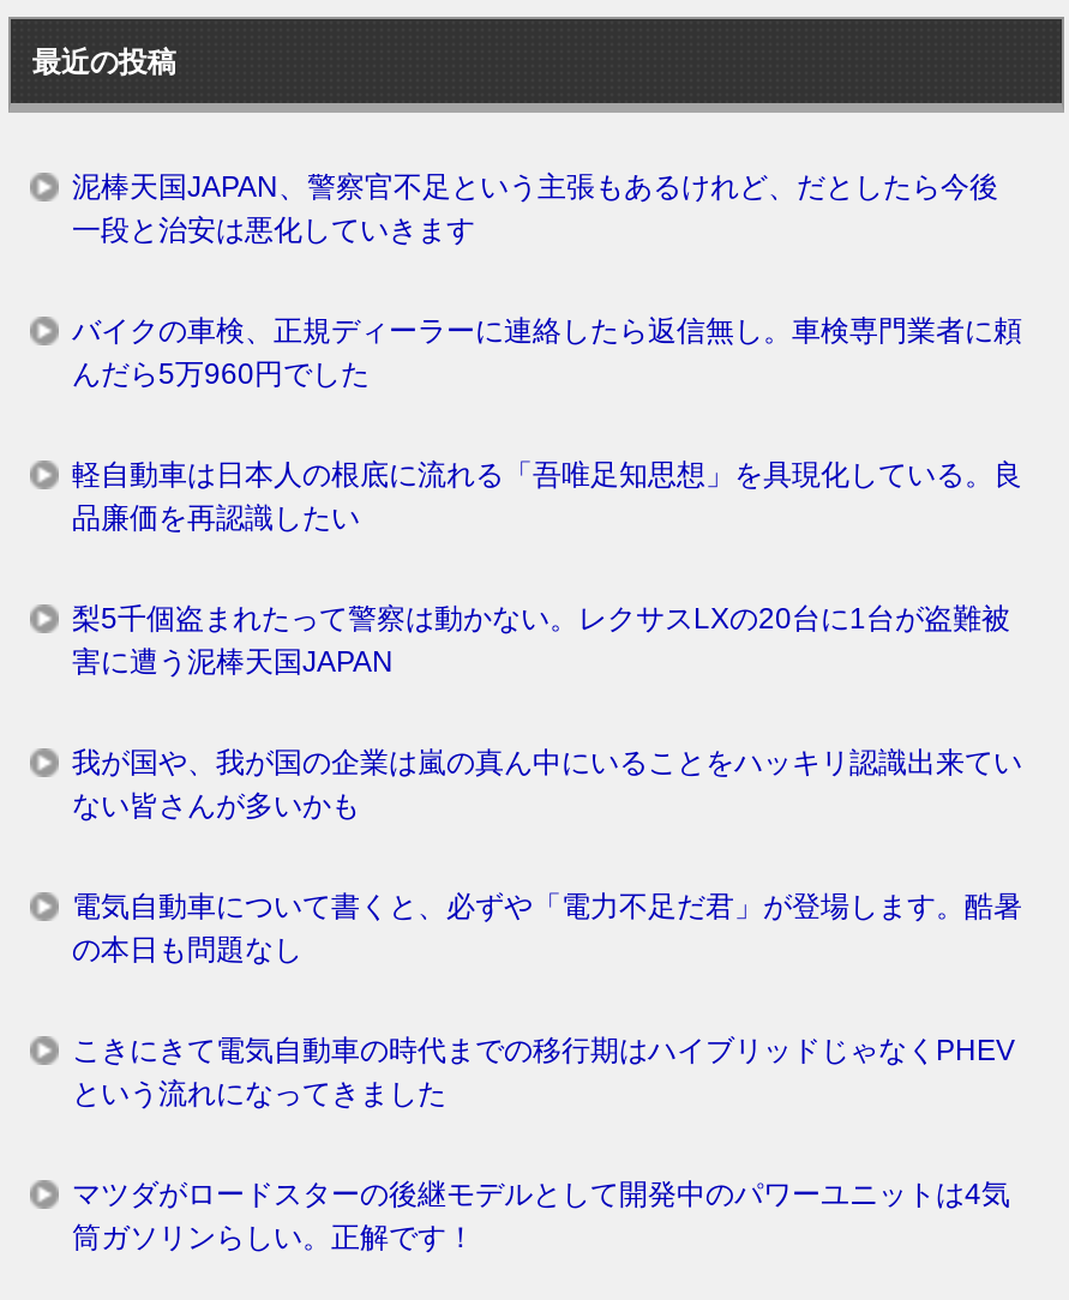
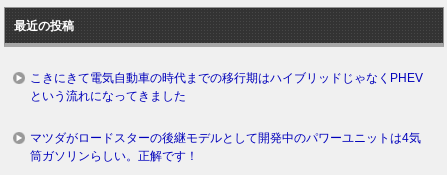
- 泥棒天国JAPAN、警察官不足という主張もあるけれど、だとしたら今後
- 一段と治安は悪化していきます
- バイクの車検、正規ディーラーに連絡したら返信無し。車検専門業者に頼
- んだら5万960円でした
- 軽自動車は日本人の根底に流れる「吾唯足知思想」を具現化している。良
- 品廉価を再認識したい
- 梨5千個盗まれたって警察は動かない。レクサスLXの20台に1台が盗難被
- 害に遭う泥棒天国JAPAN
- 我が国や、我が国の企業は嵐の真ん中にいることをハッキリ認識出来てい
- ない皆さんが多いかも
- 電気自動車について書くと、必ずや「電力不足だ君」が登場します。酷暑
- の本日も問題なし
